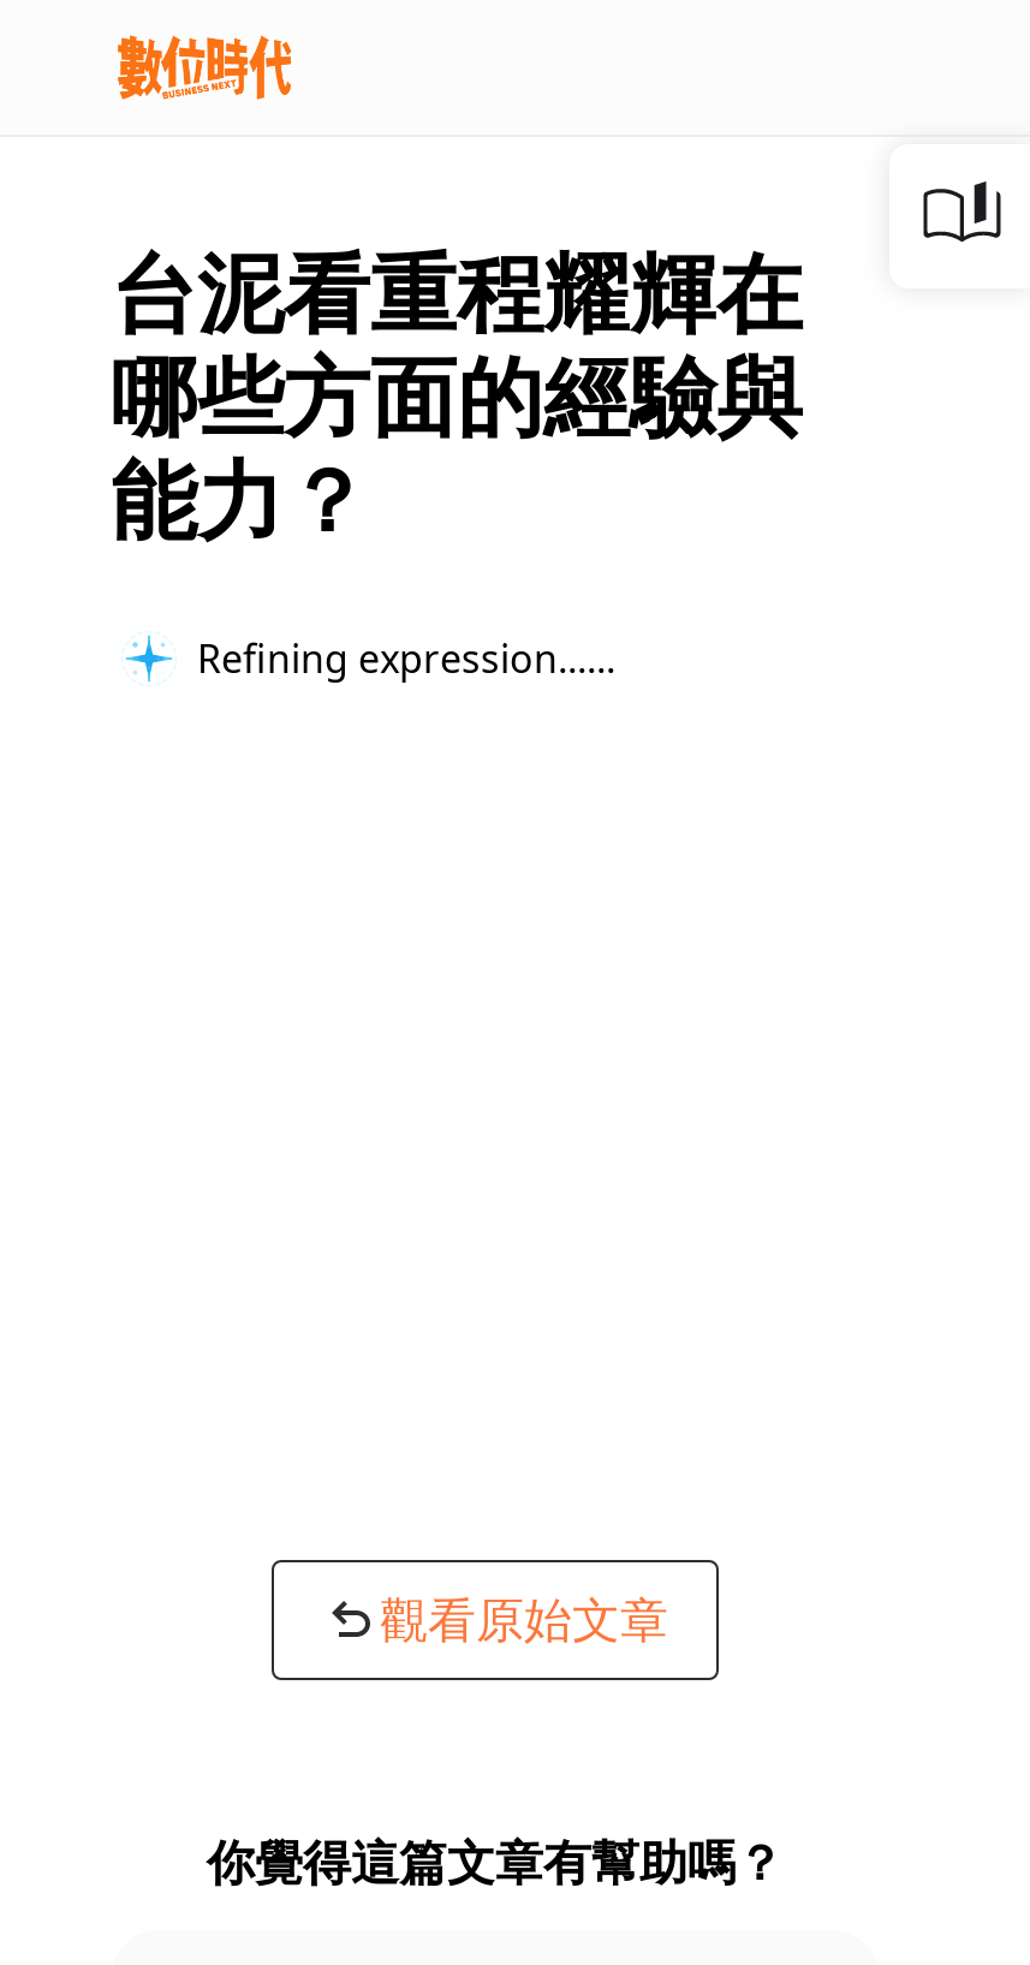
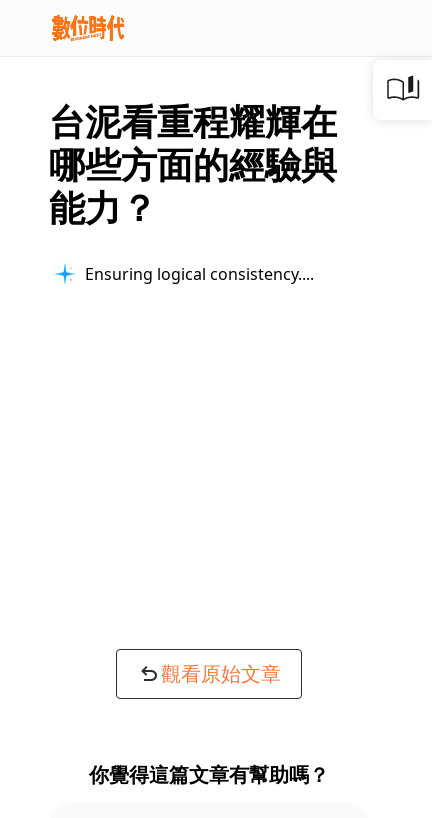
- Refining expression...
+ Ensuring logical consistency...
